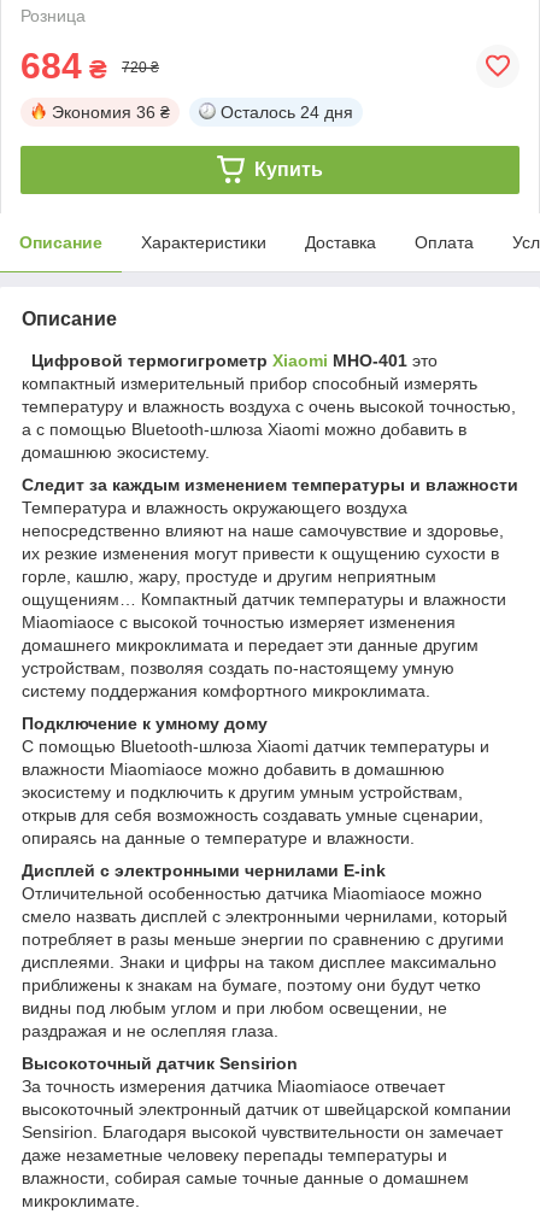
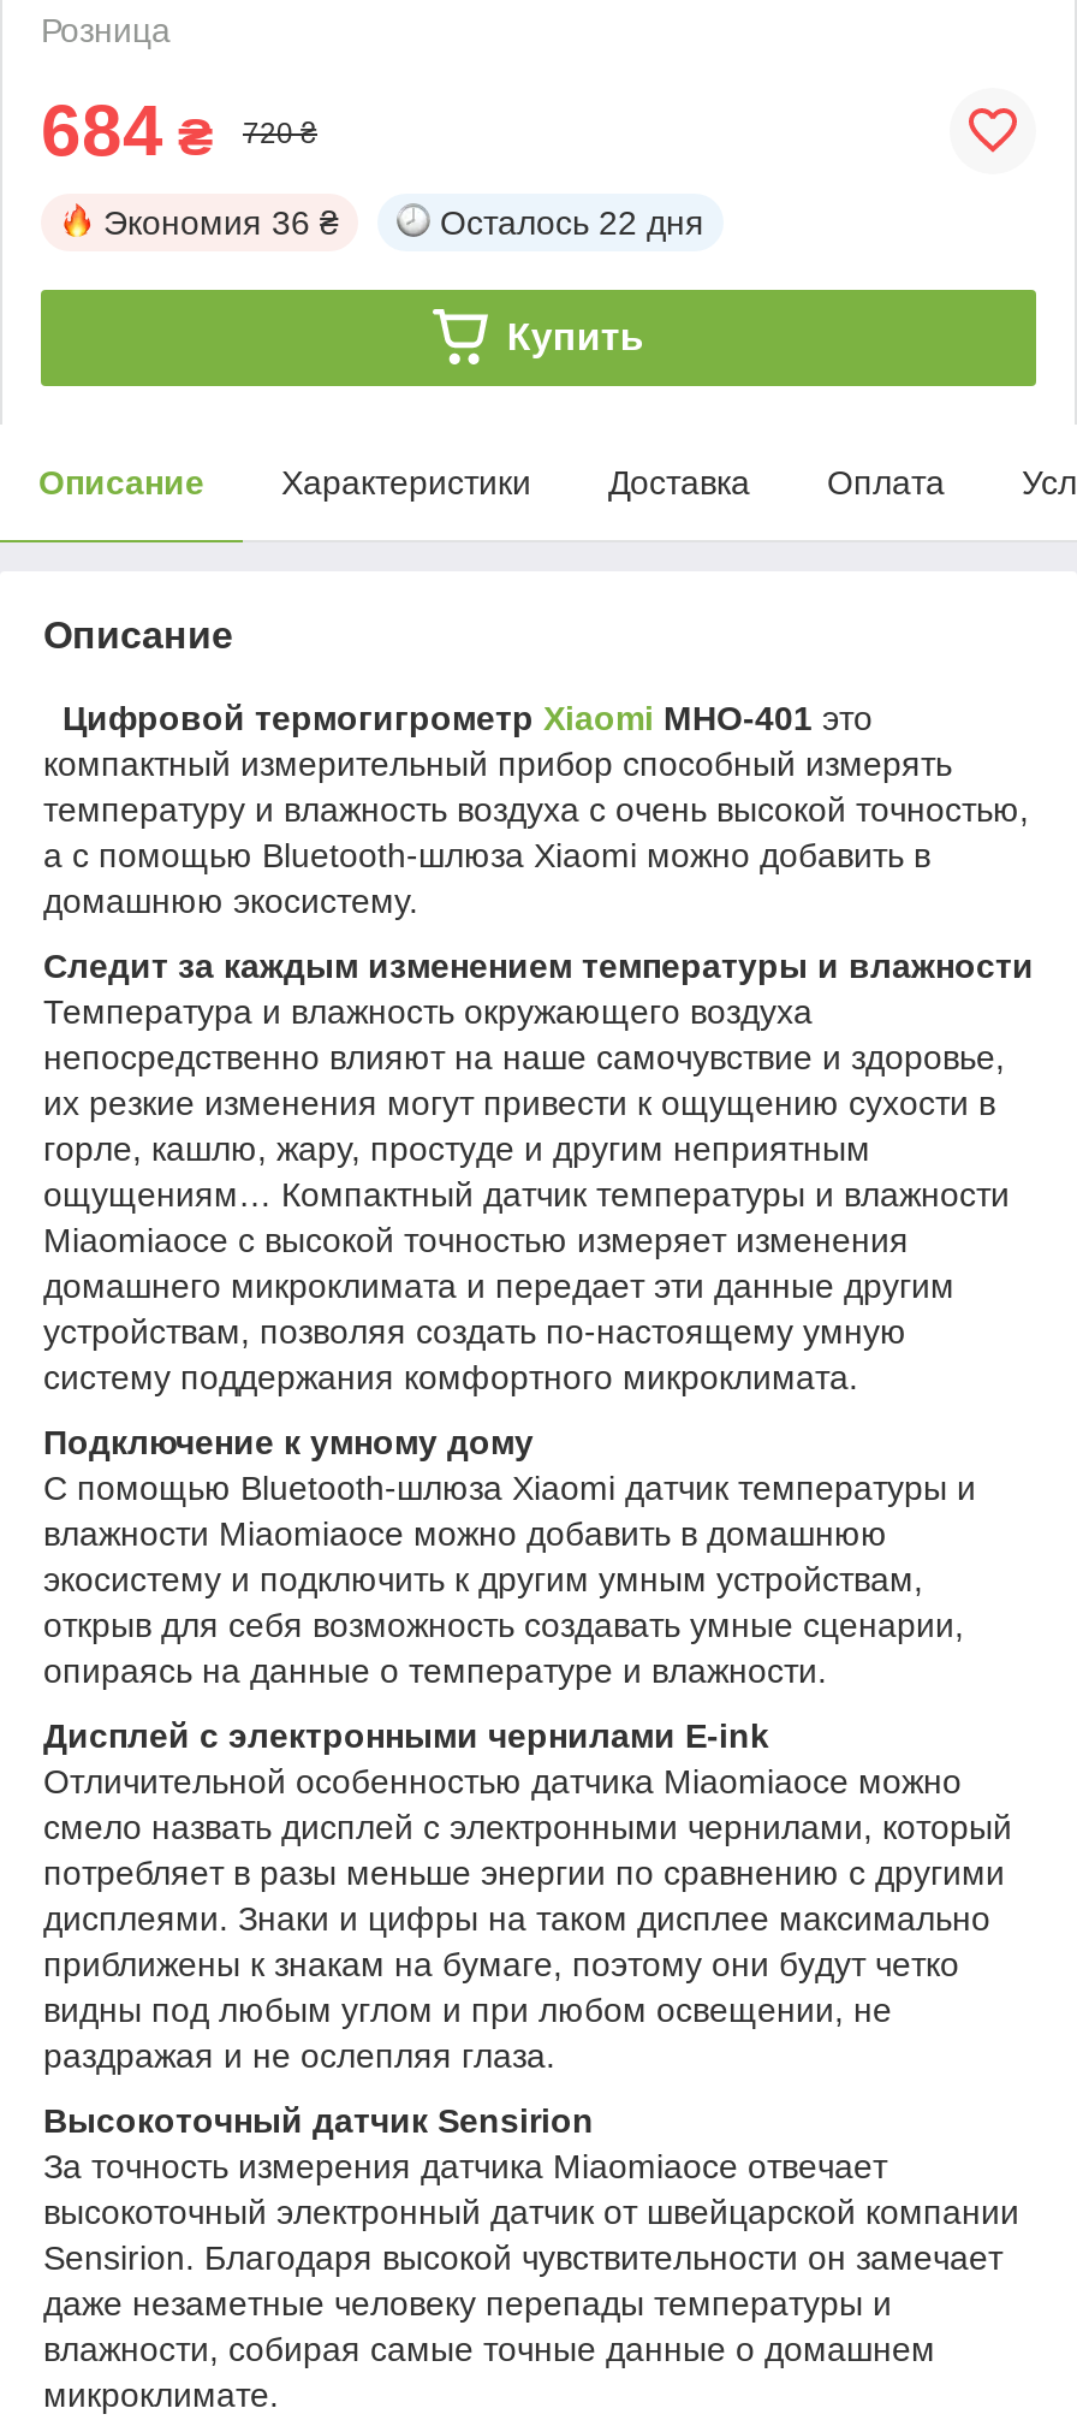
- Осталось 24 дня
+ Осталось 22 дня
